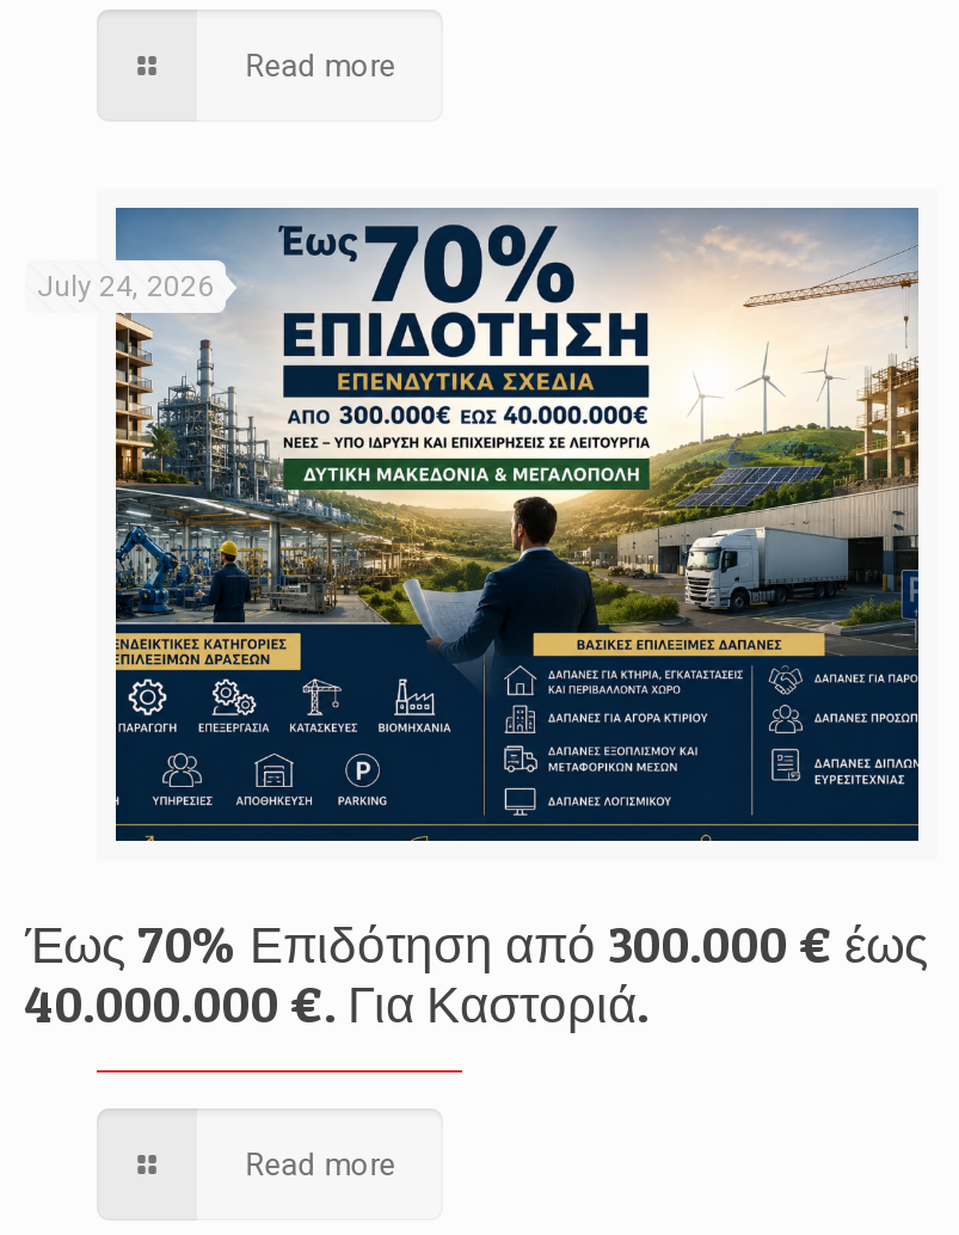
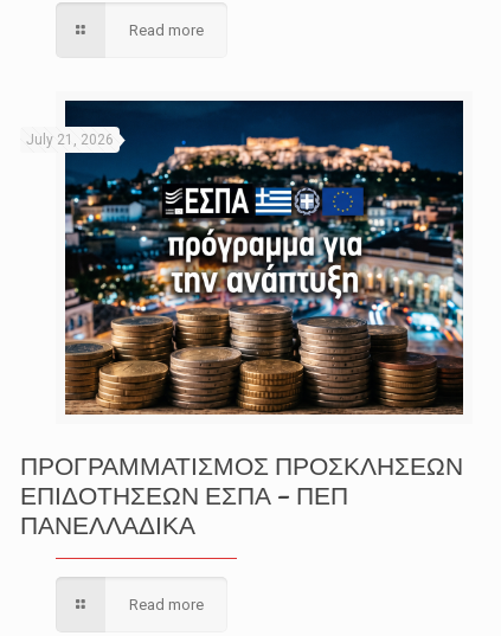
- [image]
- July 24, 2026
+ [image]
+ July 21, 2026

- Έως 70% Επιδότηση από 300.000 € έως
- 40.000.000 €. Για Καστοριά.
+ ΠΡΟΓΡΑΜΜΑΤΙΣΜΟΣ ΠΡΟΣΚΛΗΣΕΩΝ
+ ΕΠΙΔΟΤΗΣΕΩΝ ΕΣΠΑ – ΠΕΠ
+ ΠΑΝΕΛΛΑΔΙΚΑ
